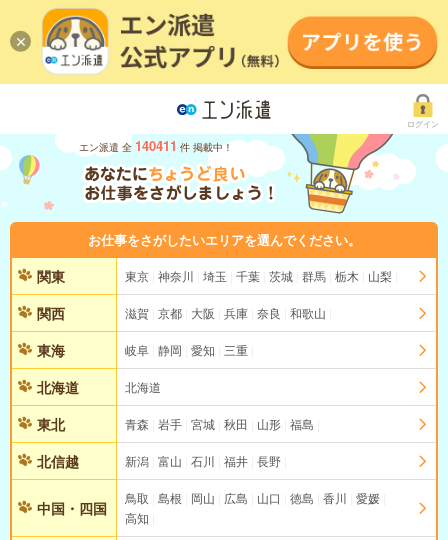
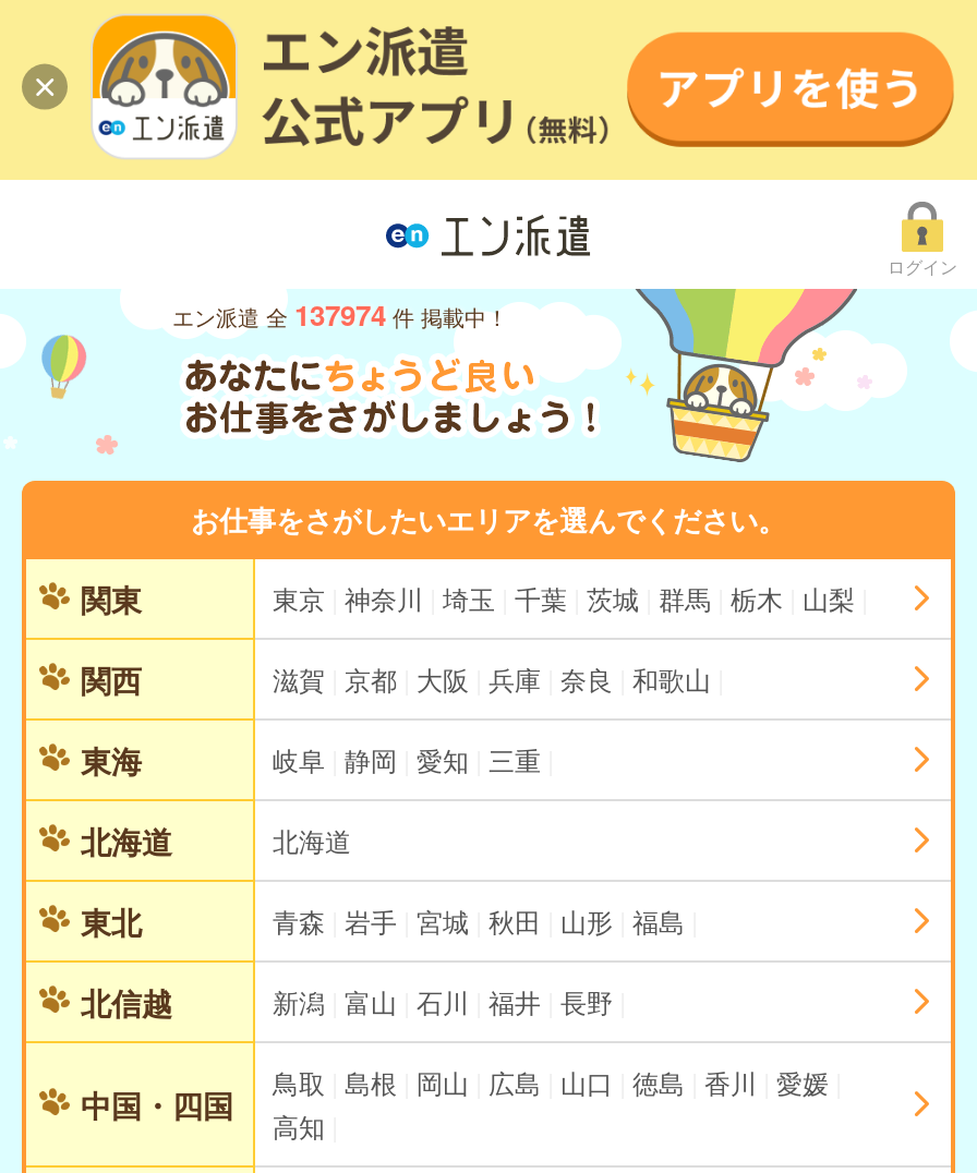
- エン派遣 全 140411 件 掲載中！
+ エン派遣 全 137974 件 掲載中！
